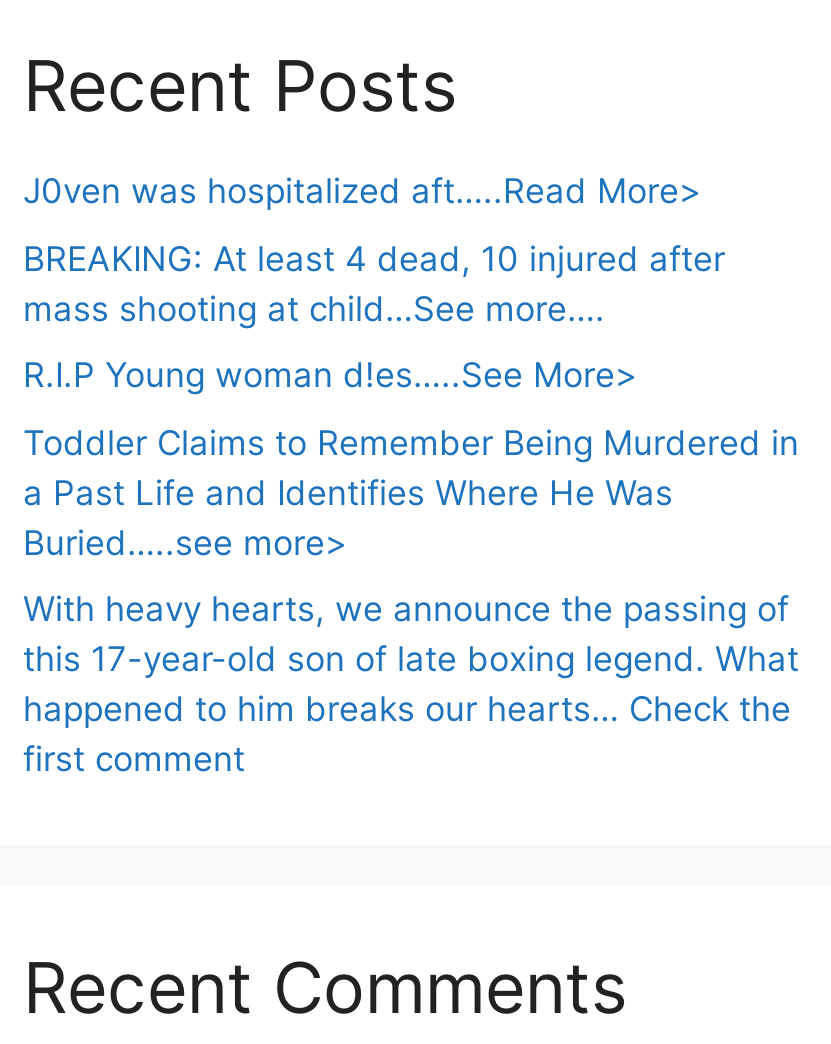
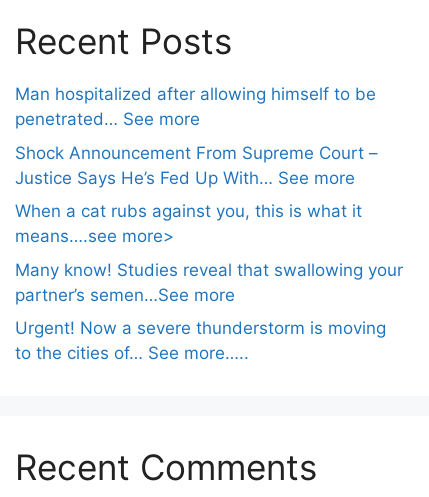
- J0ven was hospitalized aft…..Read More>
+ Man hospitalized after allowing himself to be
+ penetrated… See more

- BREAKING: At least 4 dead, 10 injured after
- mass shooting at child…See more….
+ Shock Announcement From Supreme Court –
+ Justice Says He’s Fed Up With… See more

- R.I.P Young woman d!es…..See More>
+ When a cat rubs against you, this is what it
+ means….see more>

- Toddler Claims to Remember Being Murdered in
- a Past Life and Identifies Where He Was
- Buried…..see more>
+ Many know! Studies reveal that swallowing your
+ partner’s semen…See more

- With heavy hearts, we announce the passing of
- this 17-year-old son of late boxing legend. What
- happened to him breaks our hearts… Check the
- first comment
+ Urgent! Now a severe thunderstorm is moving
+ to the cities of… See more…..
